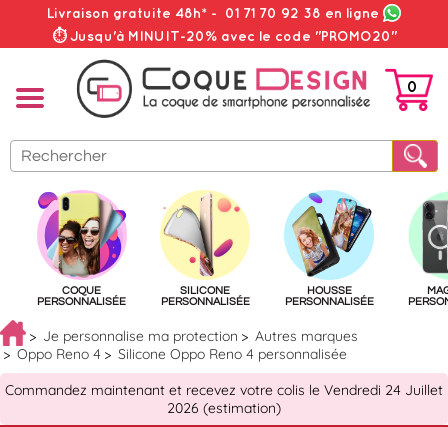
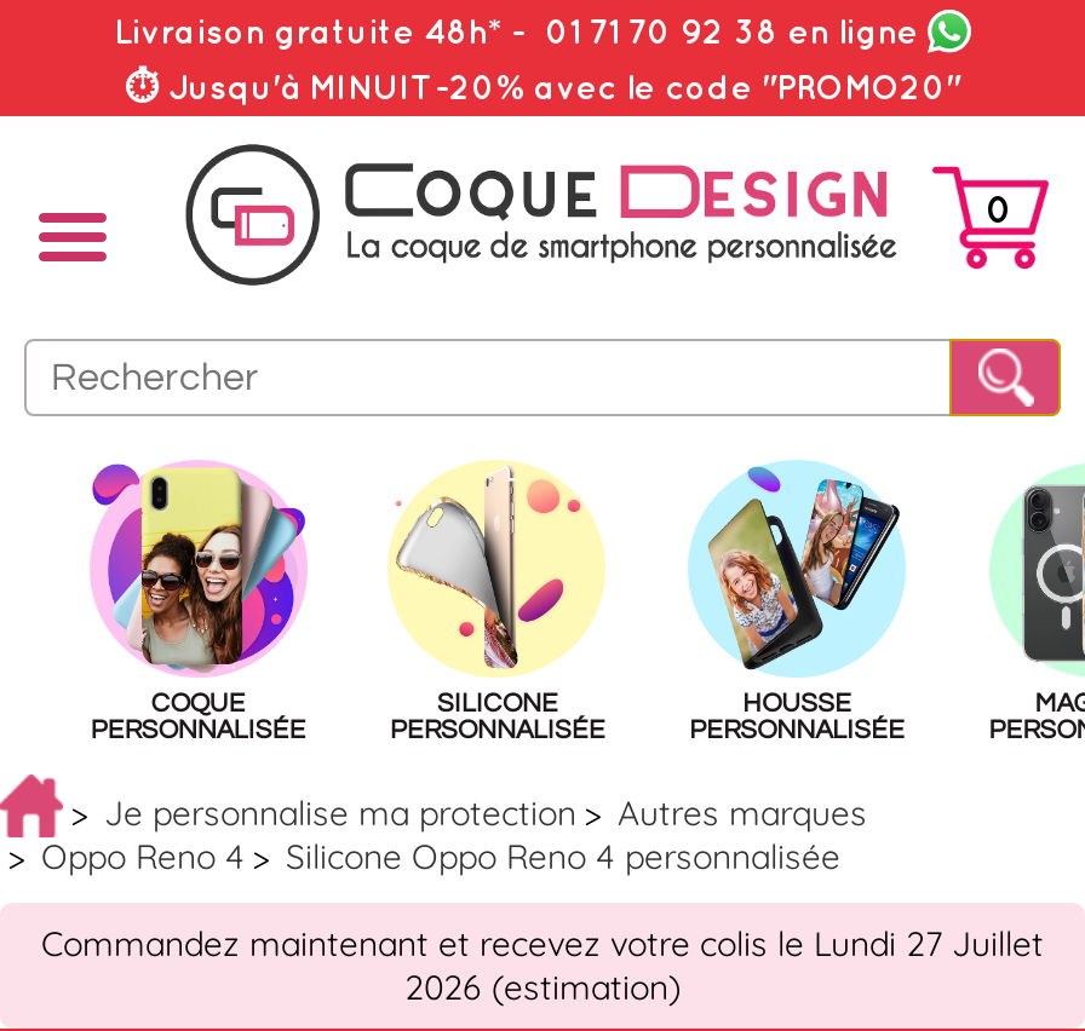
- Commandez maintenant et recevez votre colis le Vendredi 24 Juillet
+ Commandez maintenant et recevez votre colis le Lundi 27 Juillet
